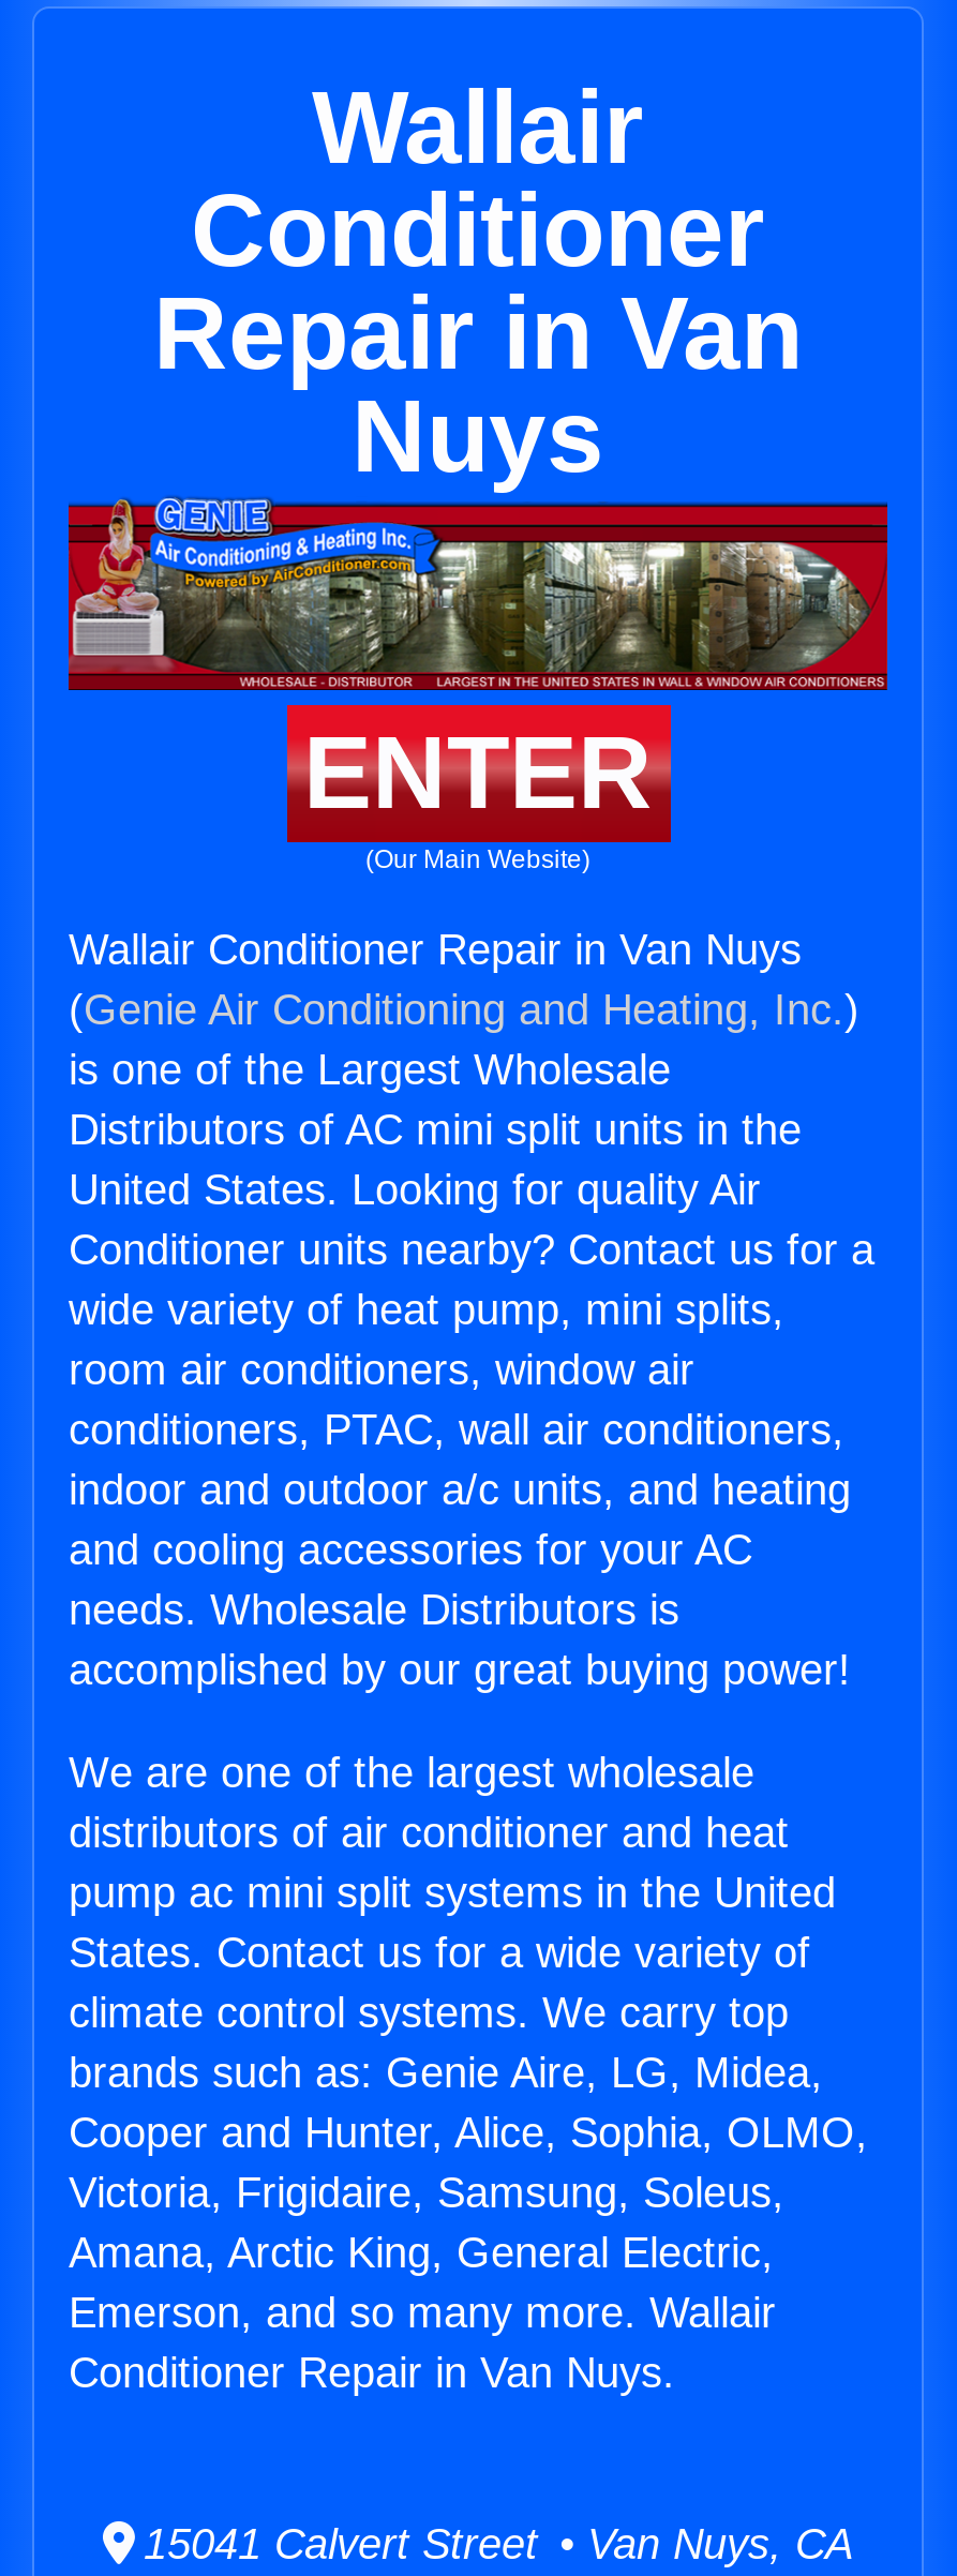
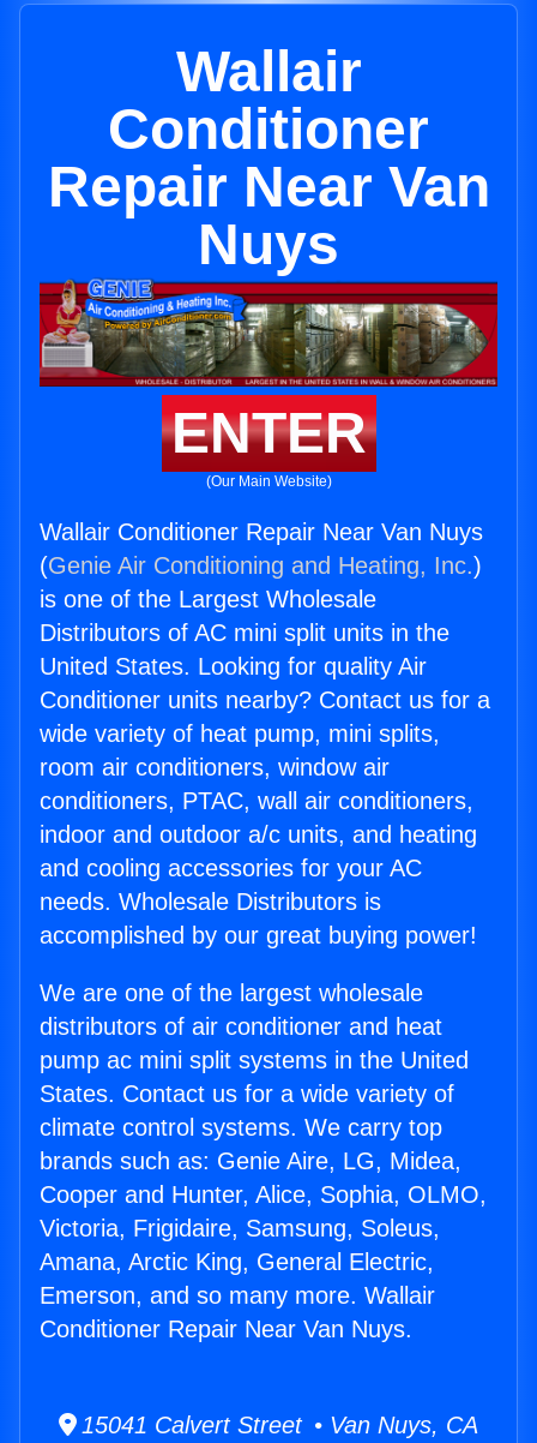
- Repair in Van
+ Repair Near Van

- Wallair Conditioner Repair in Van Nuys
+ Wallair Conditioner Repair Near Van Nuys

- Conditioner Repair in Van Nuys.
+ Conditioner Repair Near Van Nuys.
